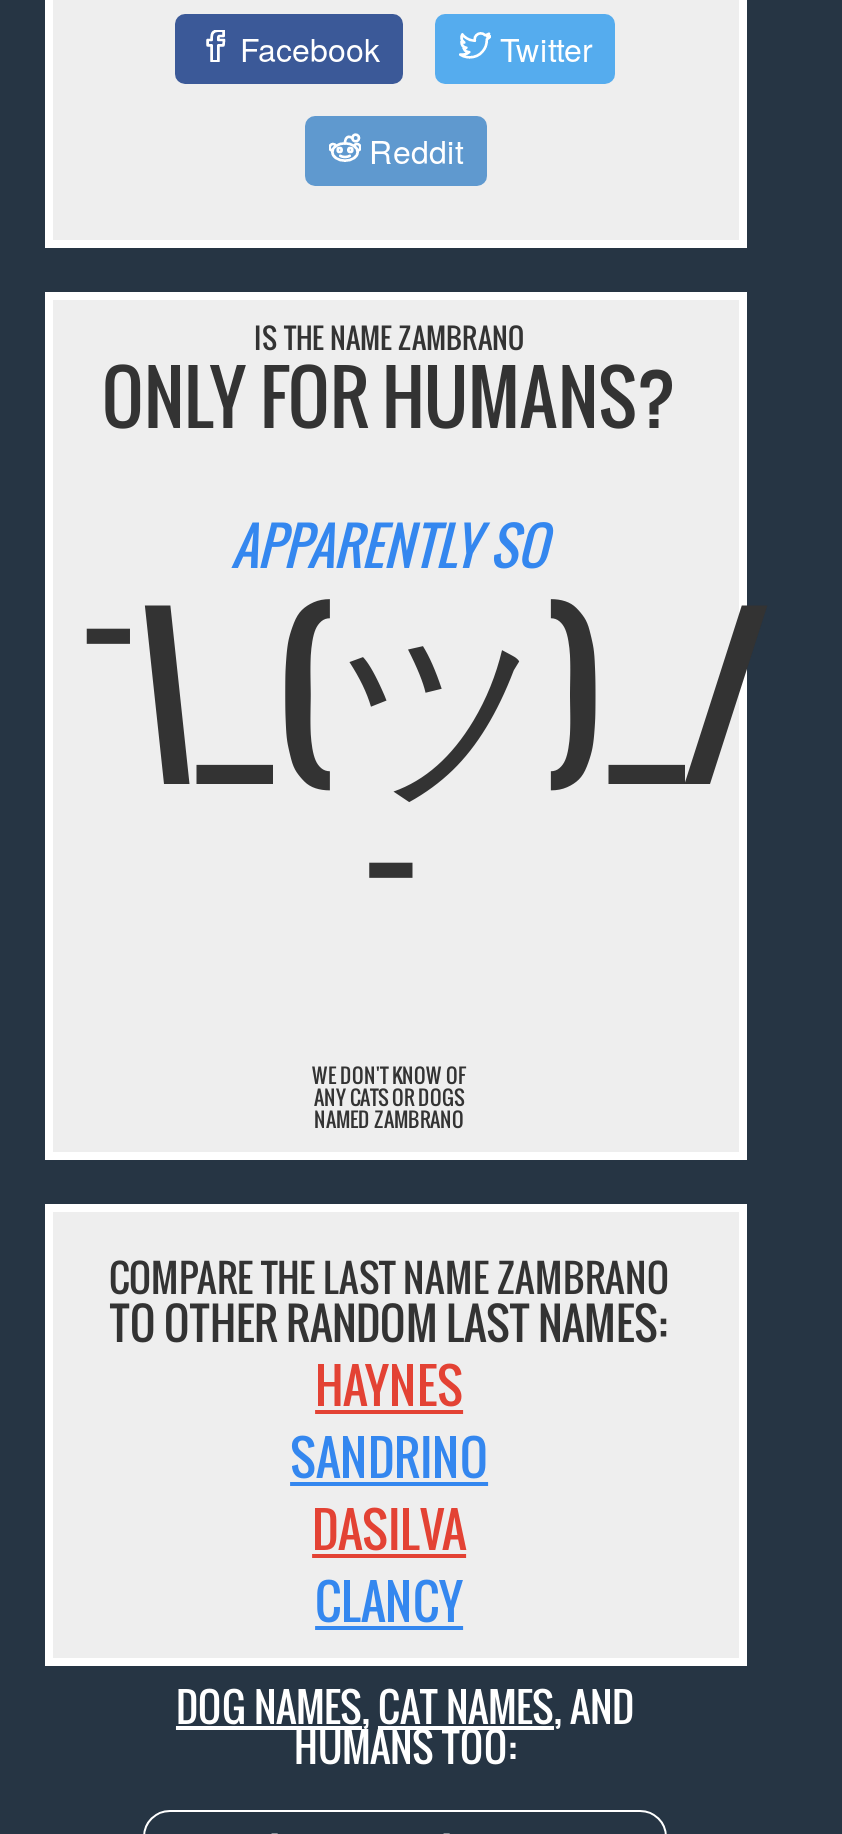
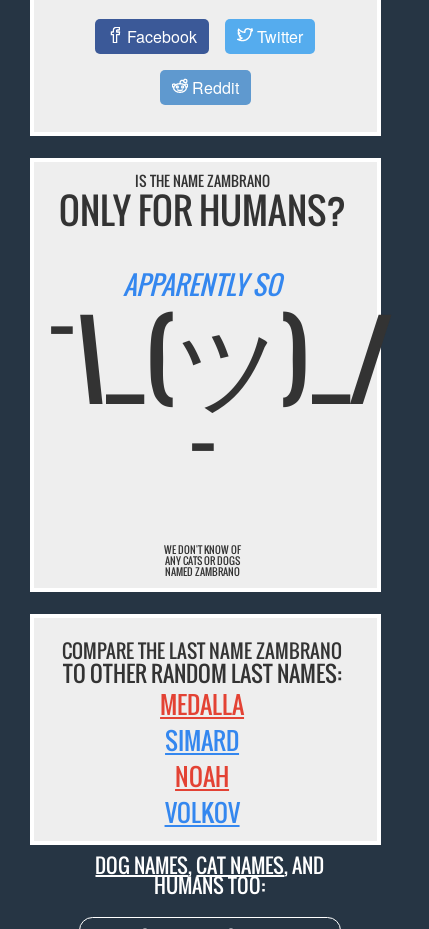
- HAYNES
- SANDRINO
- DASILVA
- CLANCY
+ MEDALLA
+ SIMARD
+ NOAH
+ VOLKOV
